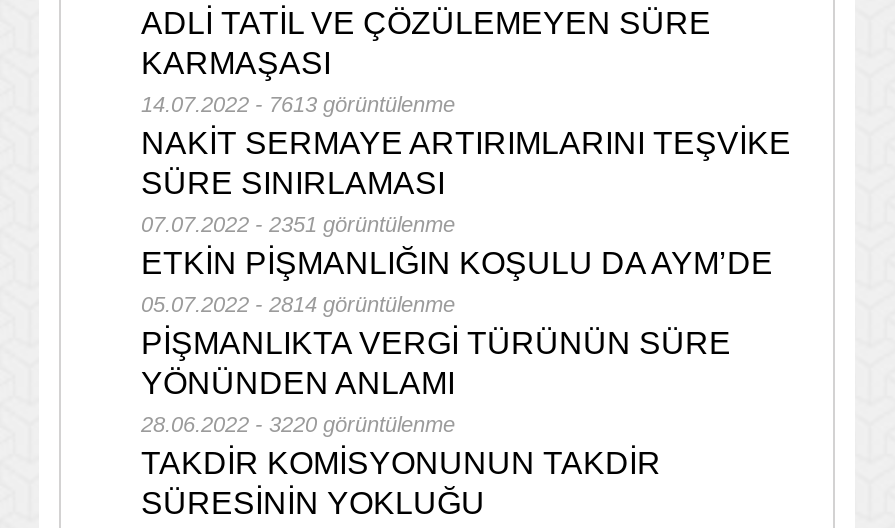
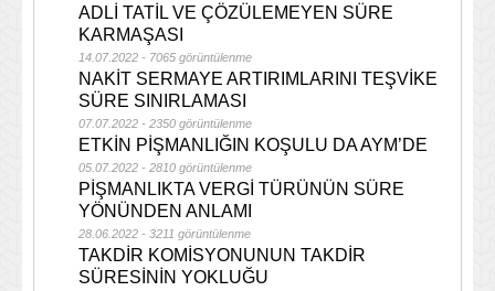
- 14.07.2022 - 7613 görüntülenme
+ 14.07.2022 - 7065 görüntülenme

- 07.07.2022 - 2351 görüntülenme
+ 07.07.2022 - 2350 görüntülenme

- 05.07.2022 - 2814 görüntülenme
+ 05.07.2022 - 2810 görüntülenme

- 28.06.2022 - 3220 görüntülenme
+ 28.06.2022 - 3211 görüntülenme
